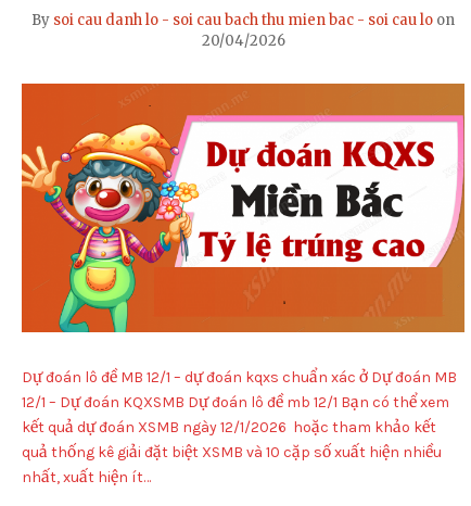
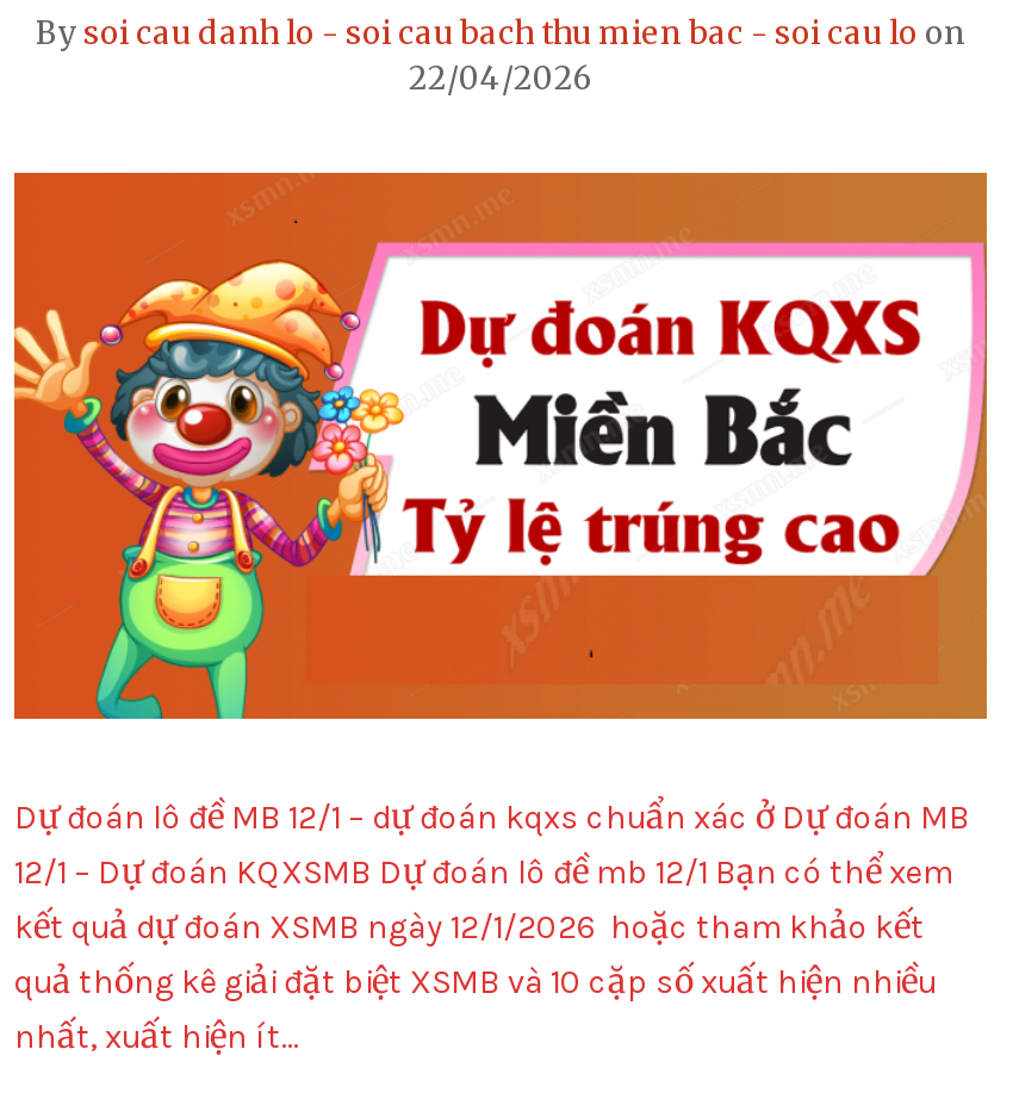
- 20/04/2026
+ 22/04/2026
